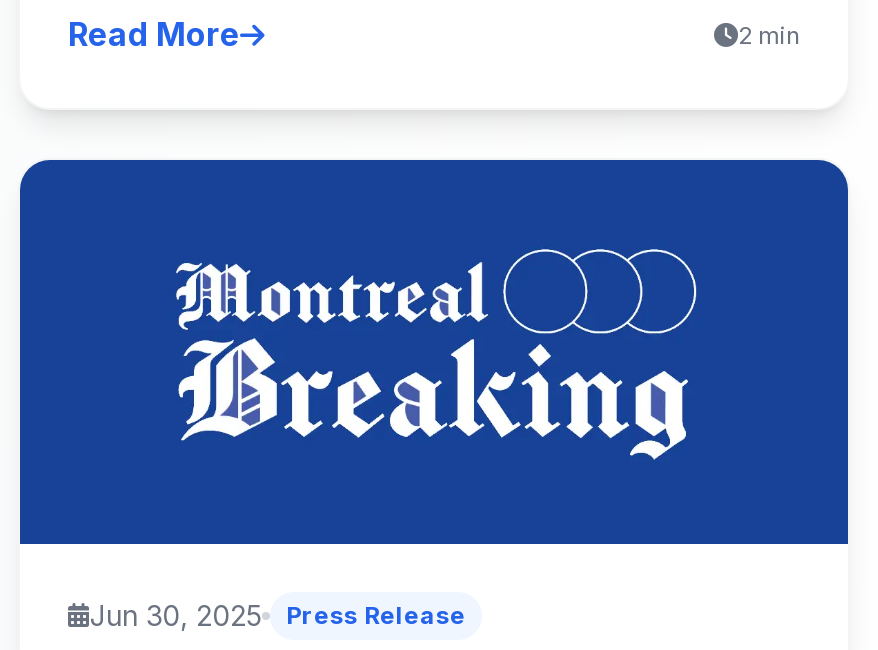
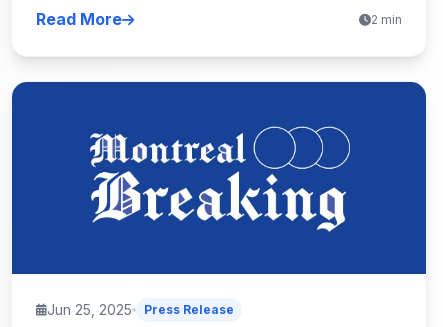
- Jun 30, 2025 Press Release
+ Jun 25, 2025 Press Release
